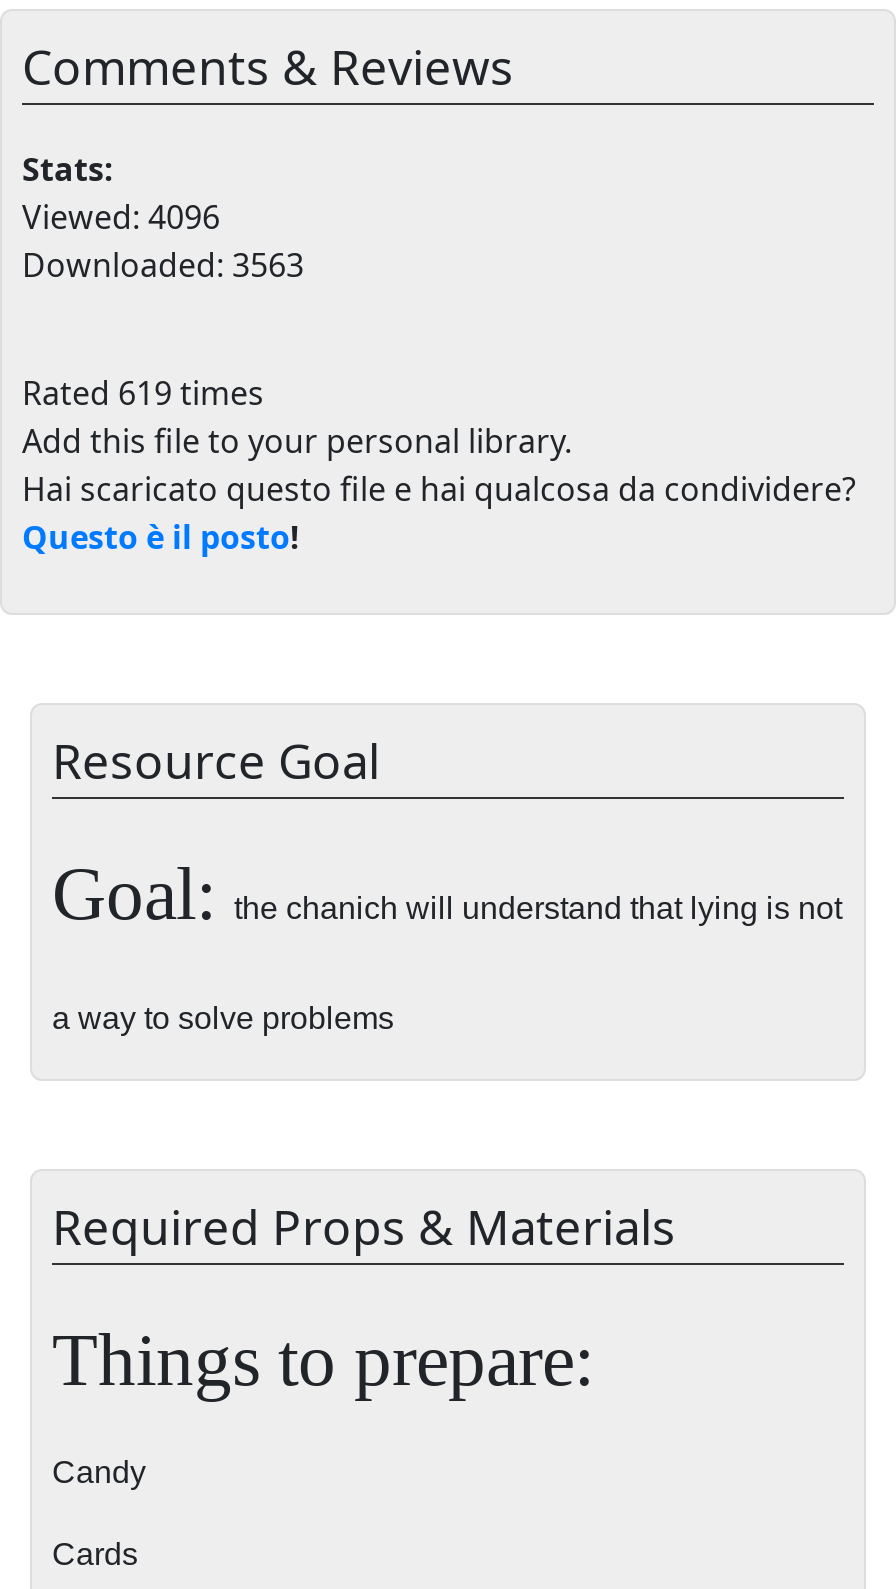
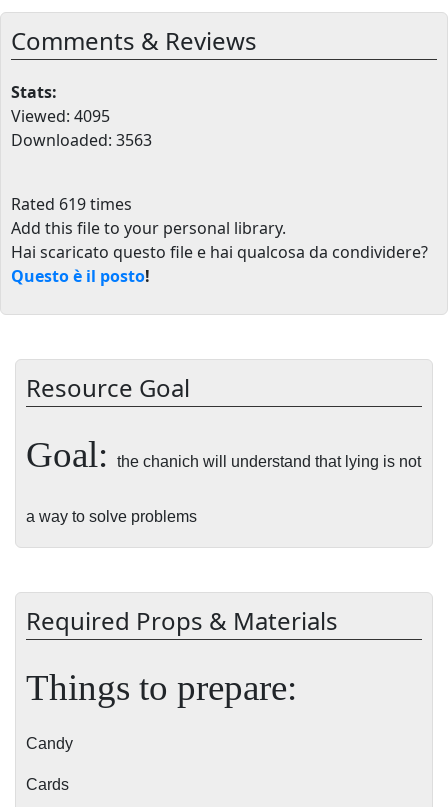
- Viewed: 4096
+ Viewed: 4095
